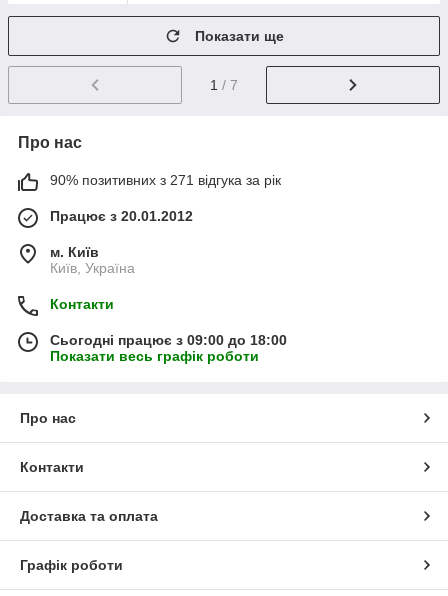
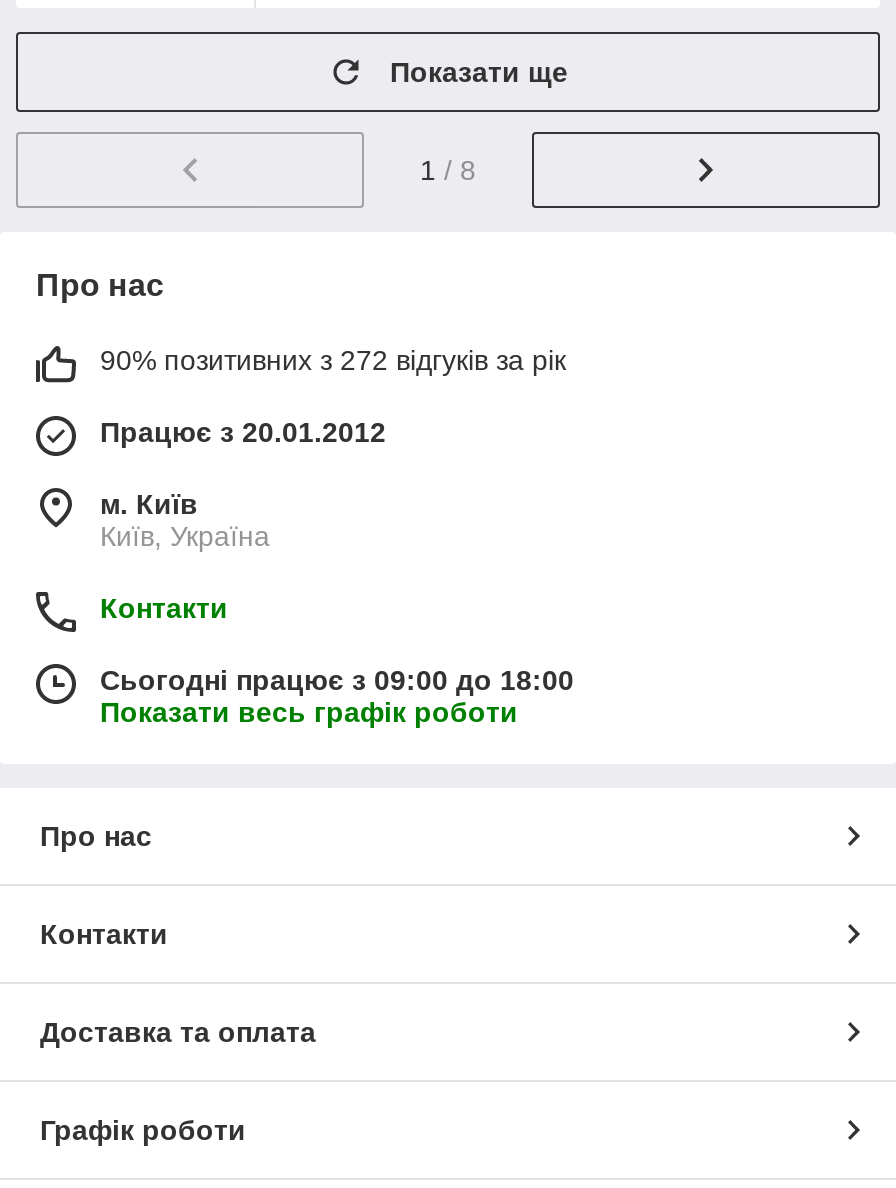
- 1 / 7
+ 1 / 8

- 90% позитивних з 271 відгука за рік
+ 90% позитивних з 272 відгуків за рік
